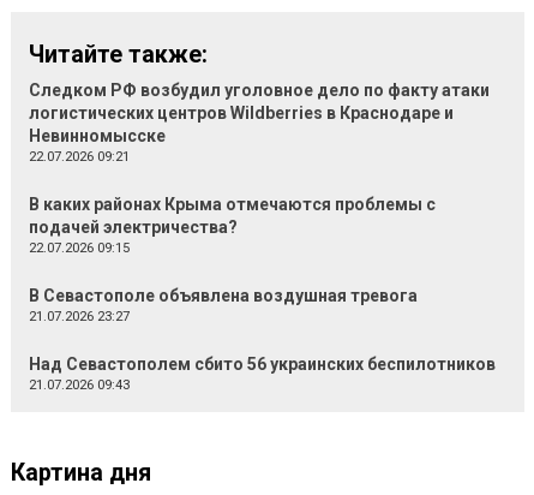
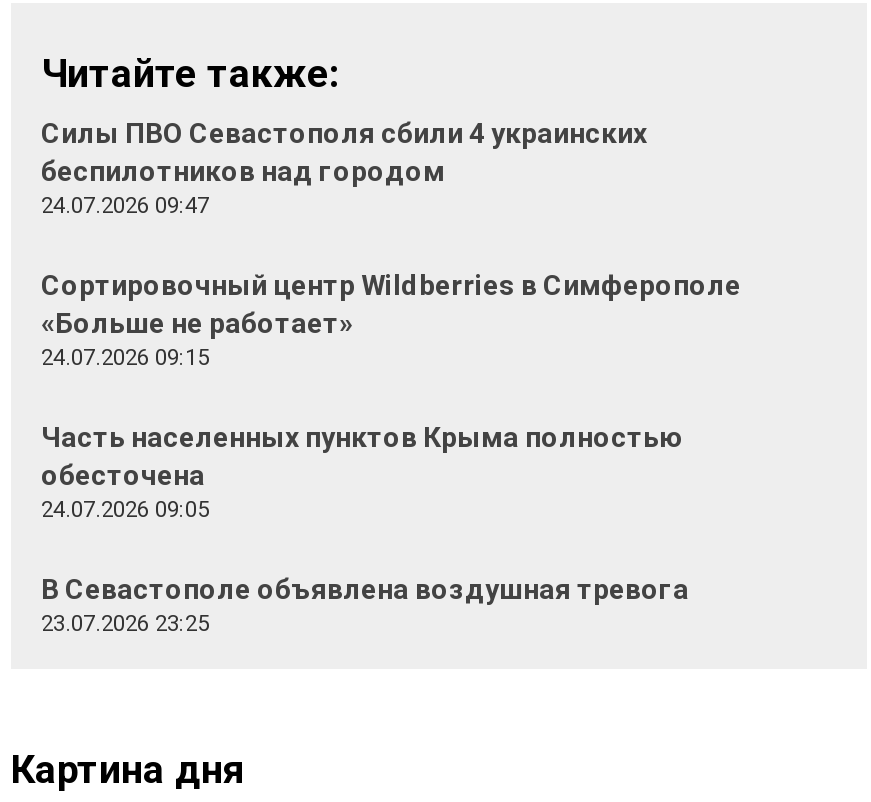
- Следком РФ возбудил уголовное дело по факту атаки
- логистических центров Wildberries в Краснодаре и
- Невинномысске
- 22.07.2026 09:21
- В каких районах Крыма отмечаются проблемы с
- подачей электричества?
- 22.07.2026 09:15
+ Силы ПВО Севастополя сбили 4 украинских
+ беспилотников над городом
+ 24.07.2026 09:47
+ Сортировочный центр Wildberries в Симферополе
+ «Больше не работает»
+ 24.07.2026 09:15
+ Часть населенных пунктов Крыма полностью
+ обесточена
+ 24.07.2026 09:05

moved down: В Севастополе объявлена воздушная тревога

- 21.07.2026 23:27
- Над Севастополем сбито 56 украинских беспилотников
- 21.07.2026 09:43
+ 23.07.2026 23:25
